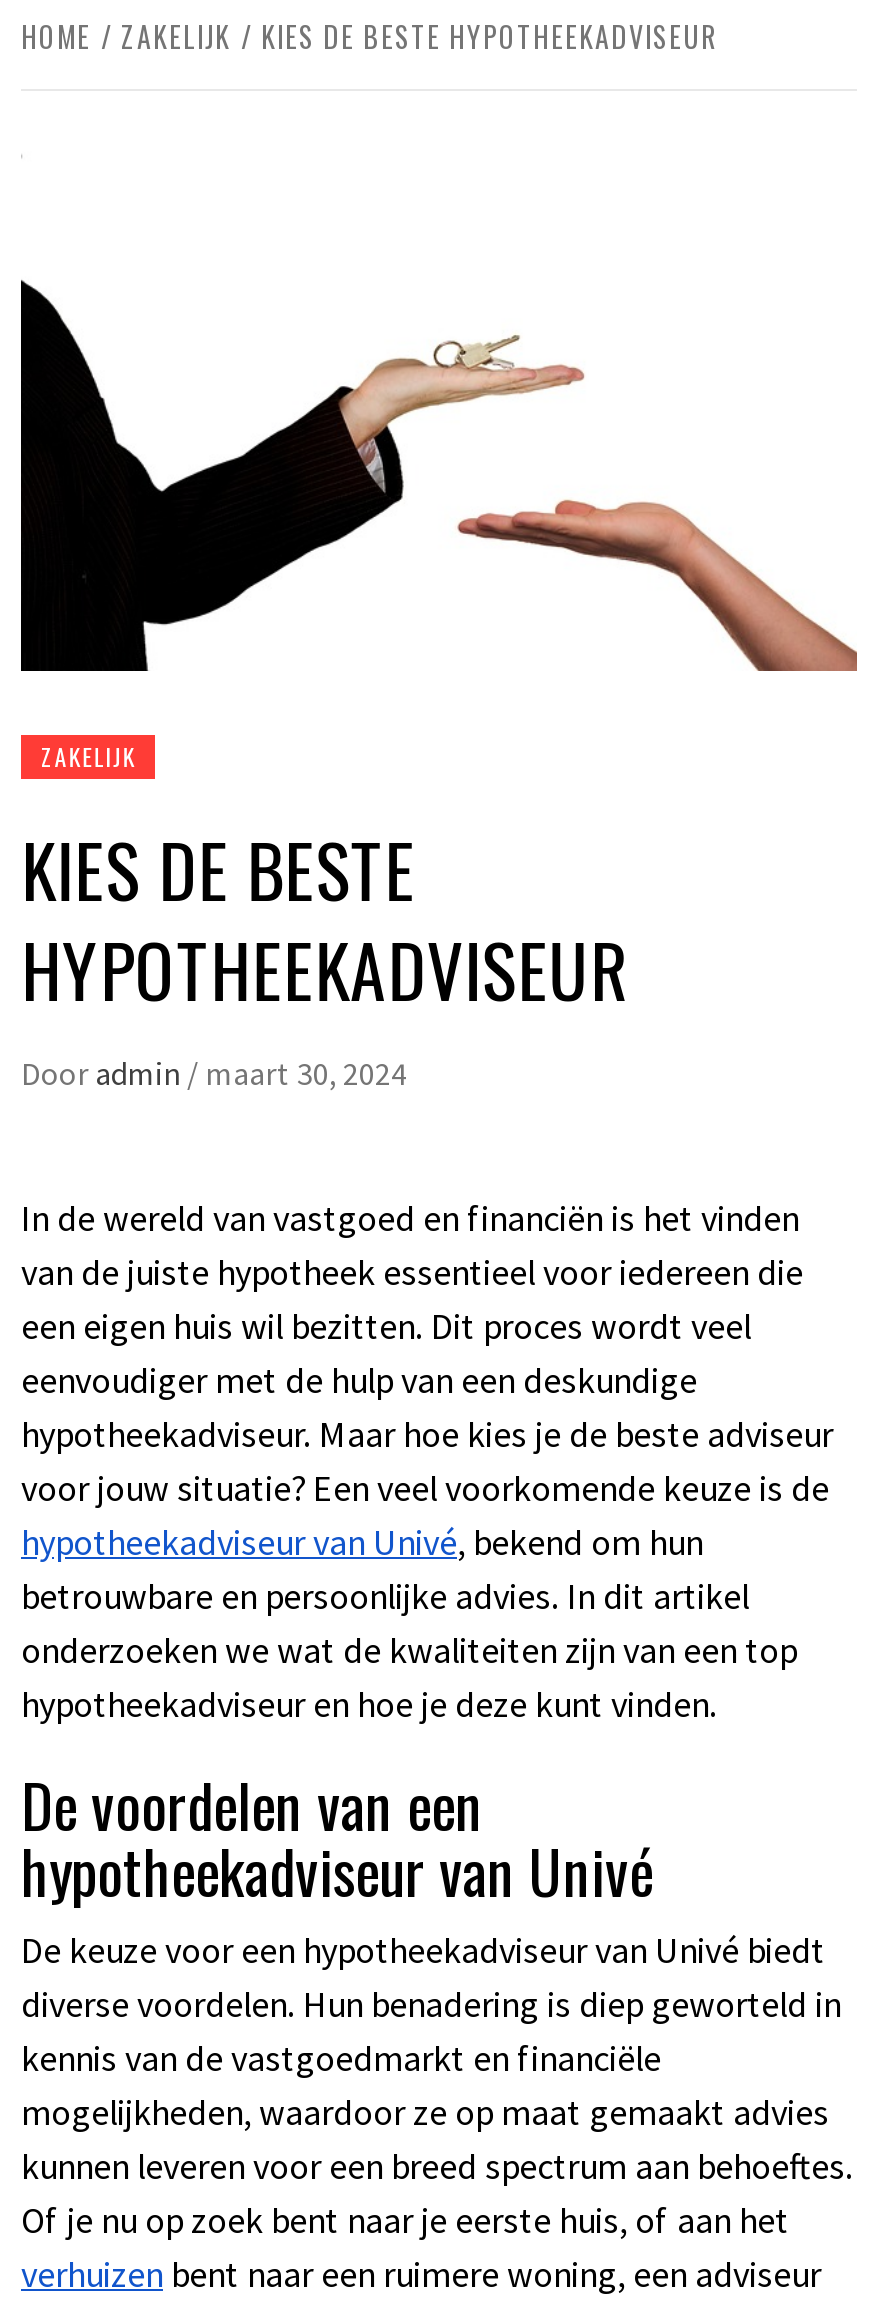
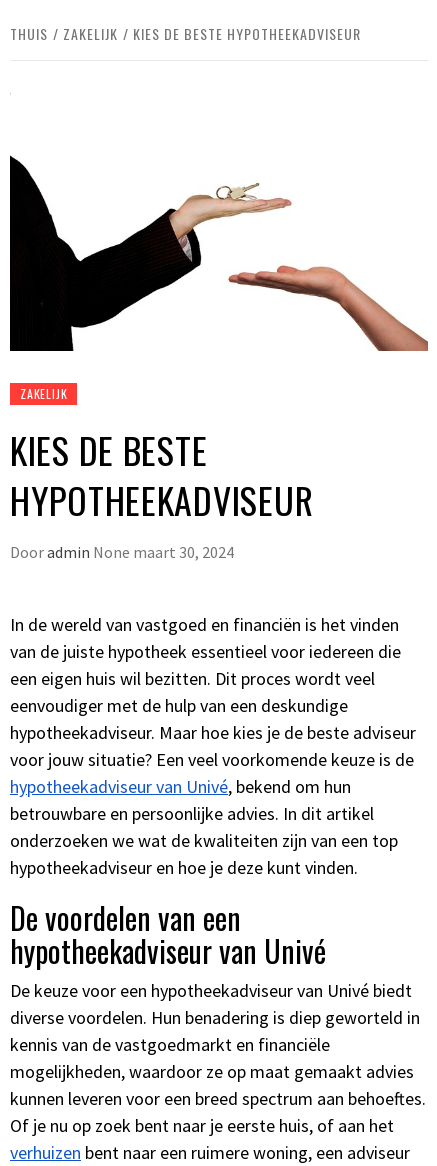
- HOME
+ THUIS

- Door admin / maart 30, 2024
+ Door admin None maart 30, 2024
